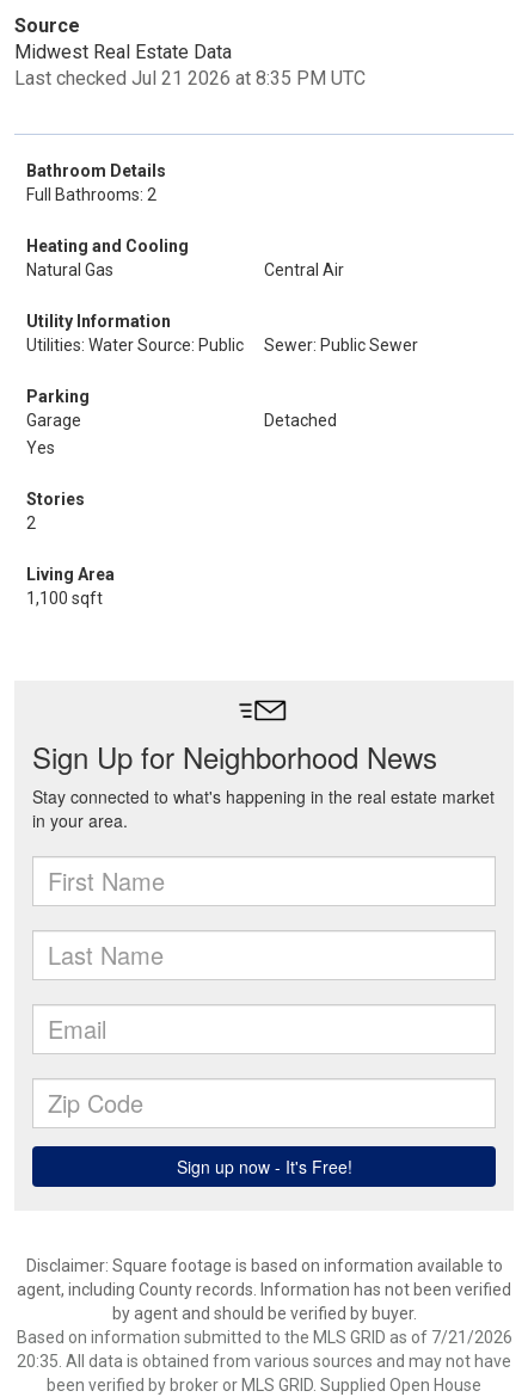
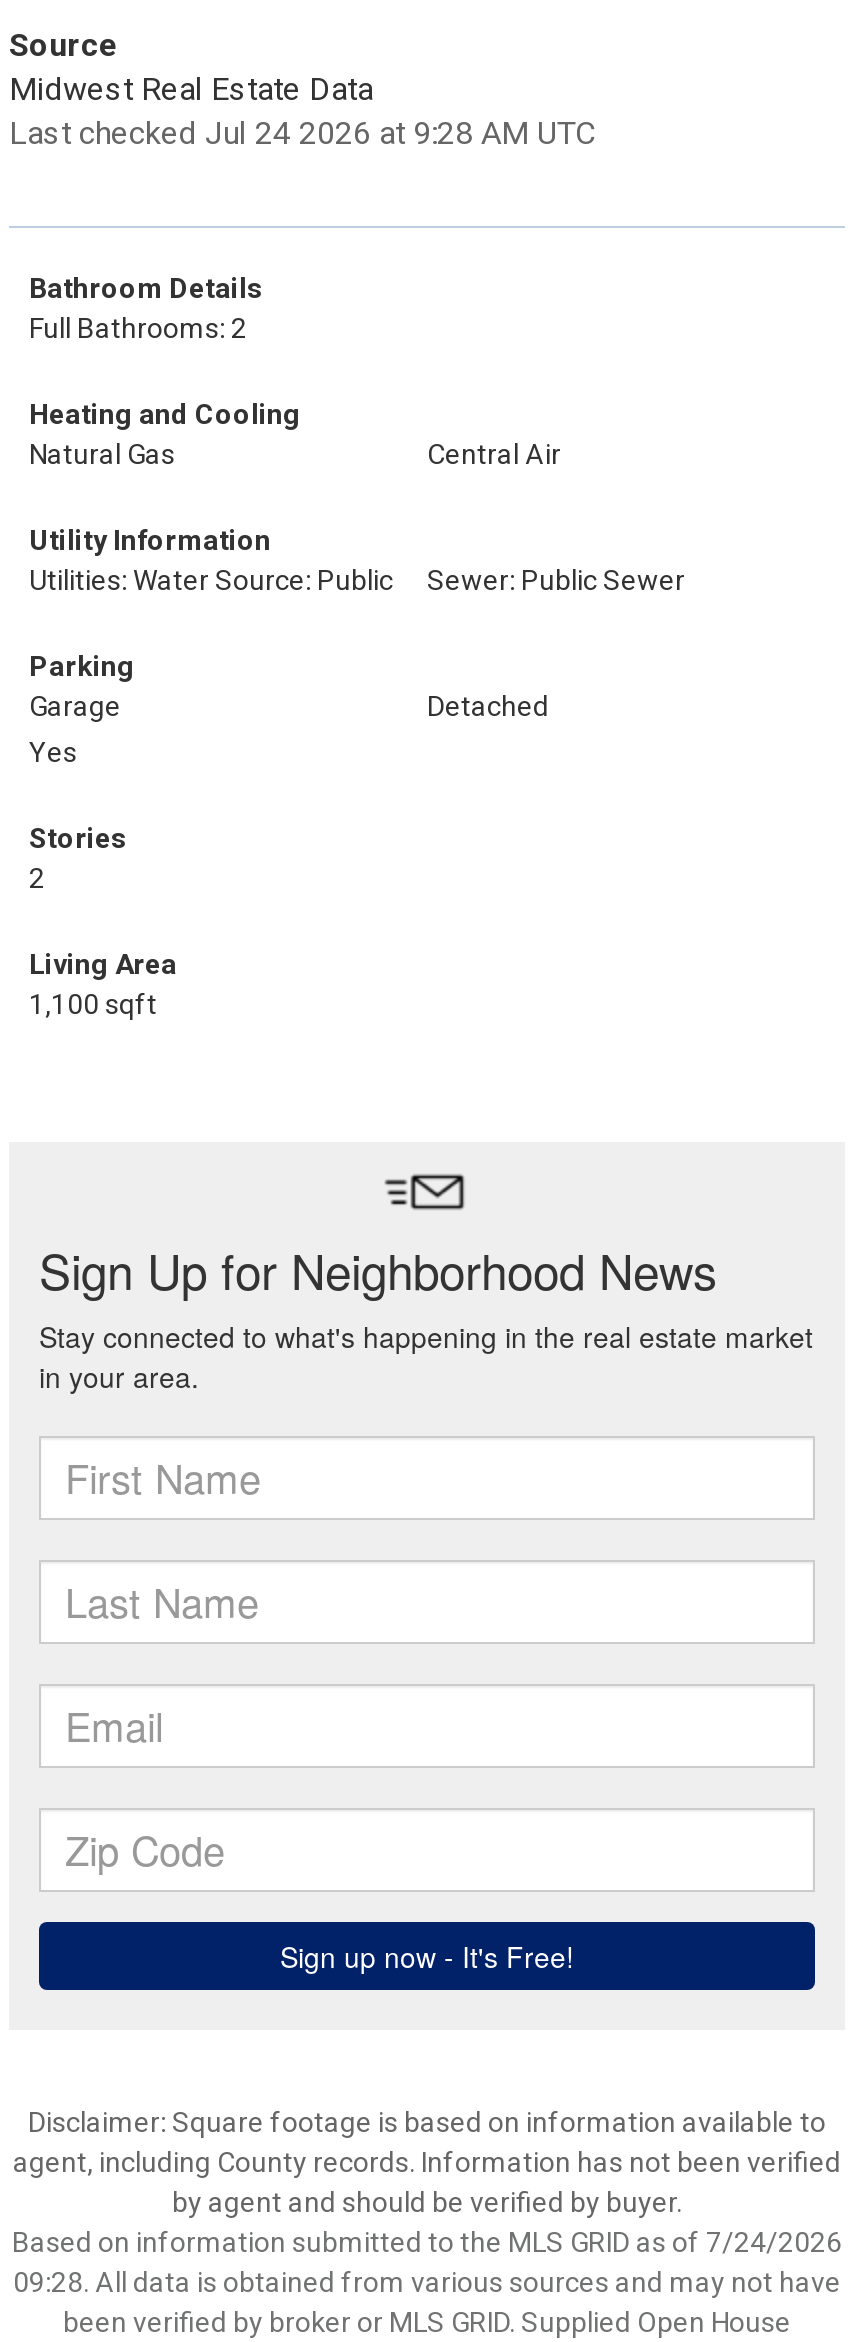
- Last checked Jul 21 2026 at 8:35 PM UTC
+ Last checked Jul 24 2026 at 9:28 AM UTC

- Based on information submitted to the MLS GRID as of 7/21/2026
+ Based on information submitted to the MLS GRID as of 7/24/2026

- 20:35. All data is obtained from various sources and may not have
+ 09:28. All data is obtained from various sources and may not have
